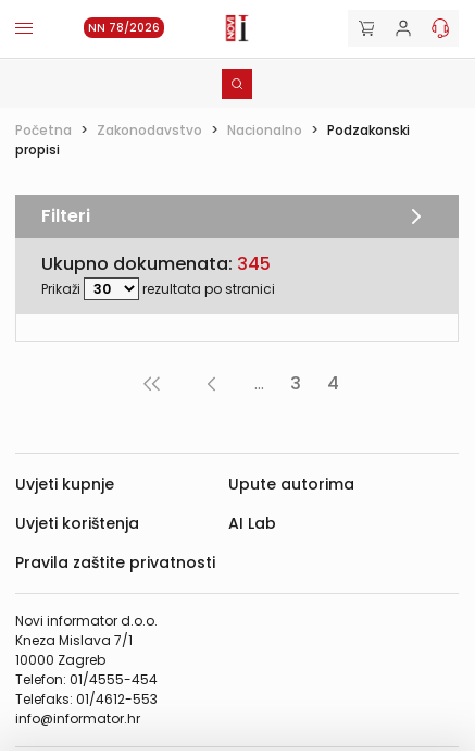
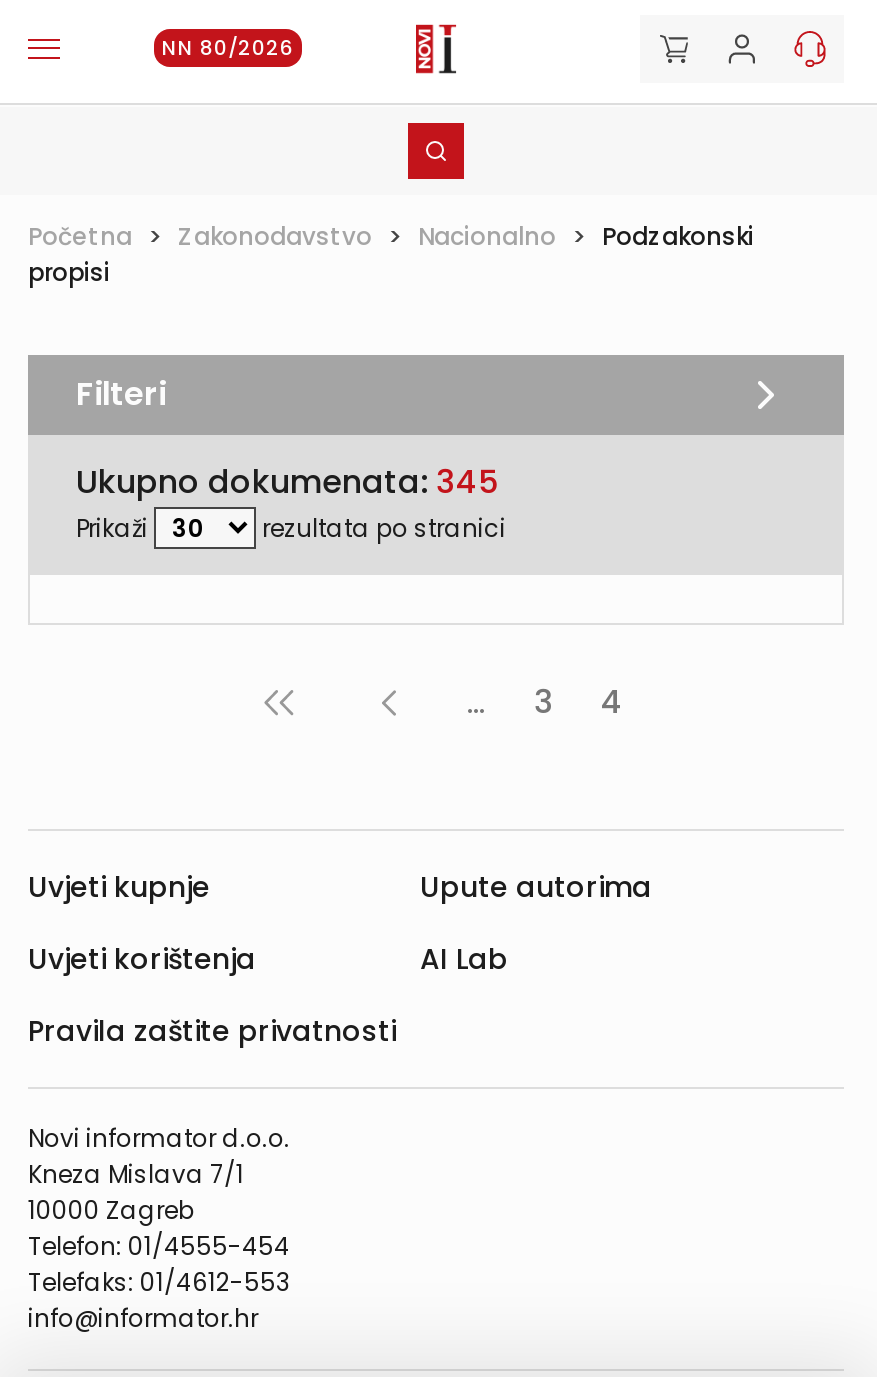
- NN 78/2026
+ NN 80/2026
